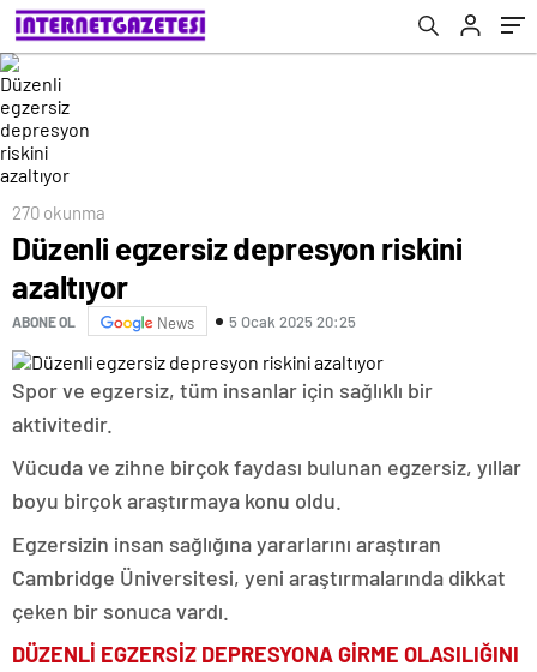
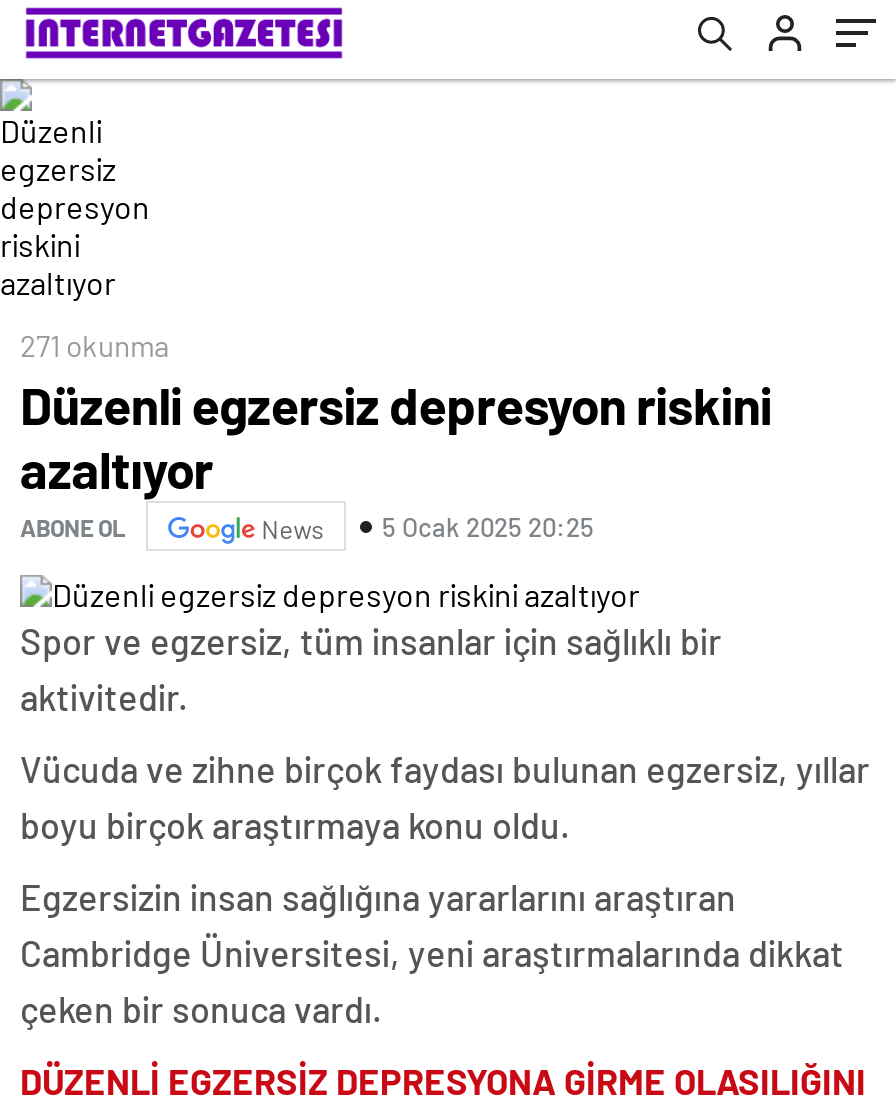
- 270 okunma
+ 271 okunma
